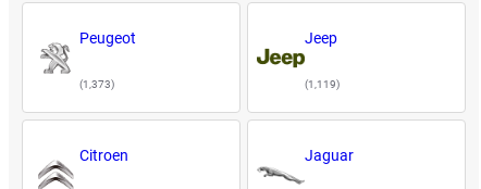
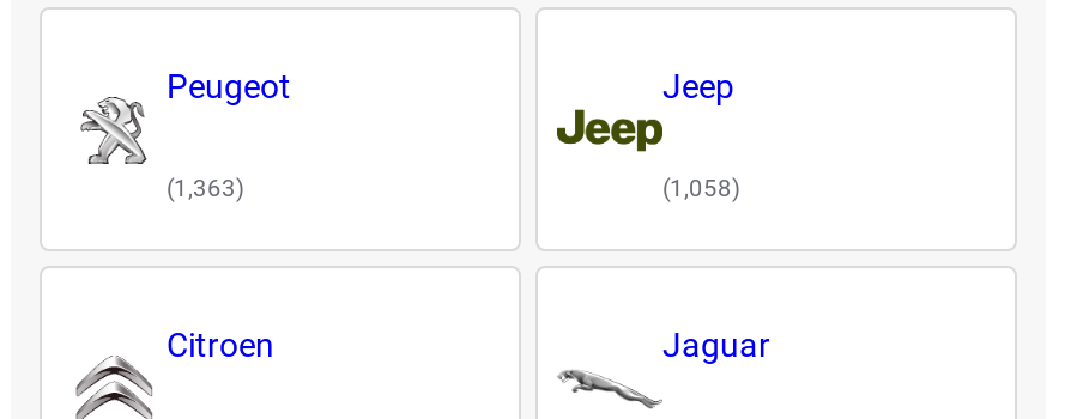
- (1,373)
+ (1,363)

- (1,119)
+ (1,058)
